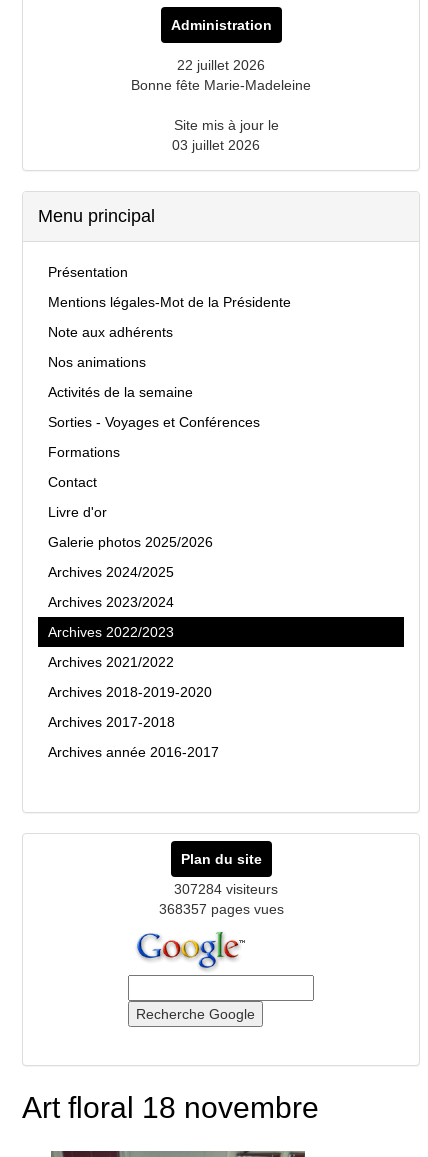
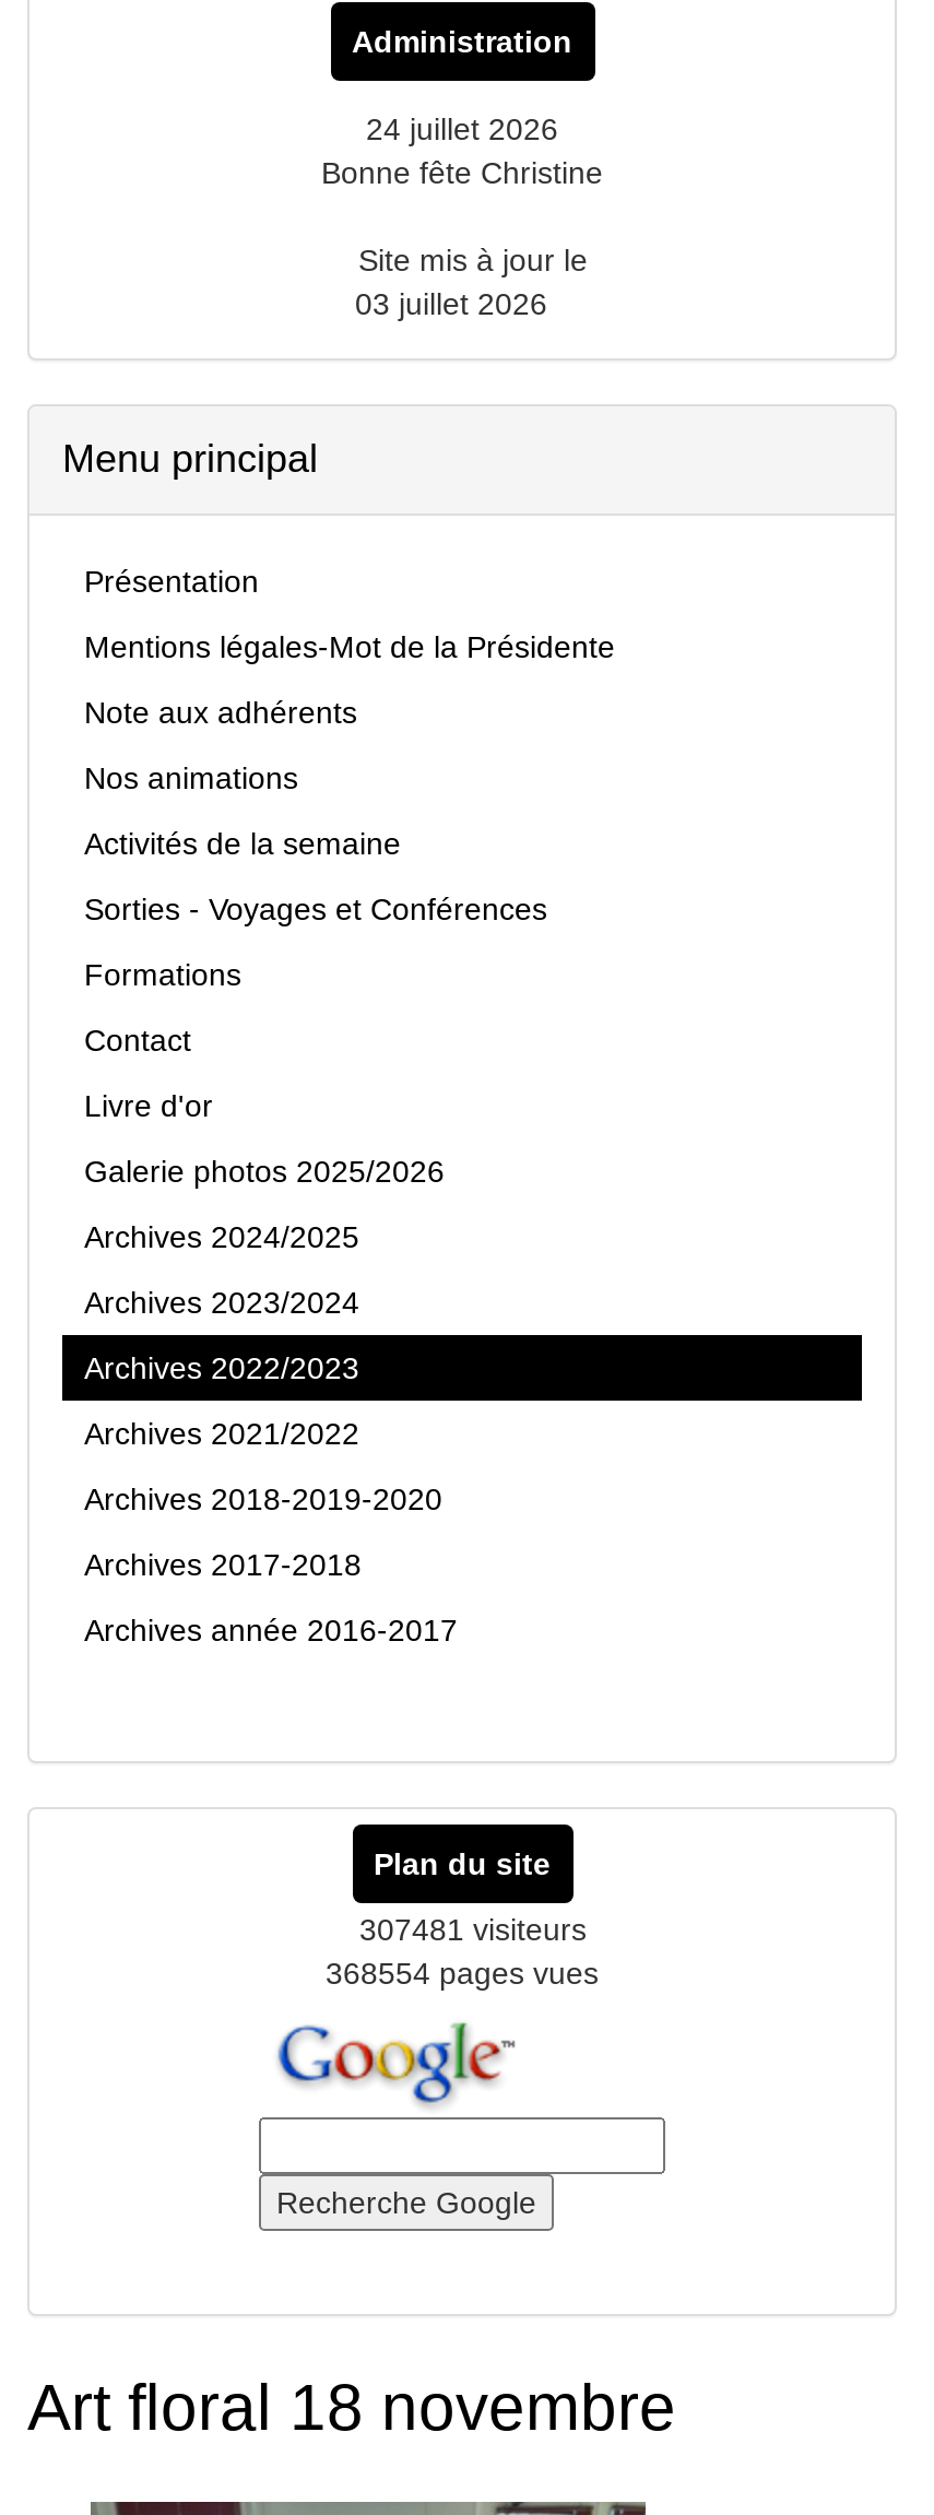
- 22 juillet 2026
+ 24 juillet 2026

- Bonne fête Marie-Madeleine
+ Bonne fête Christine

- 307284 visiteurs
+ 307481 visiteurs

- 368357 pages vues
+ 368554 pages vues
